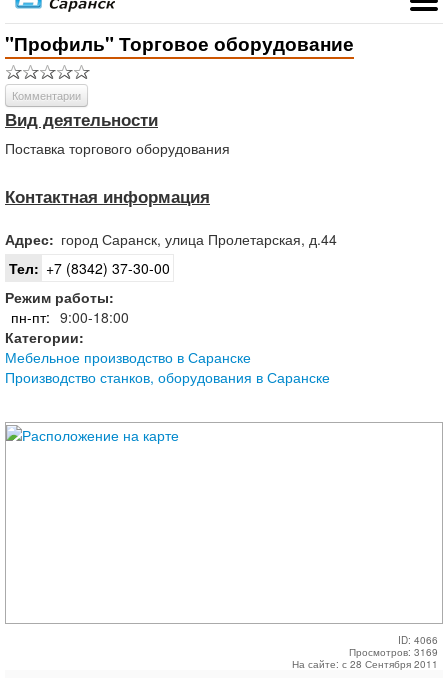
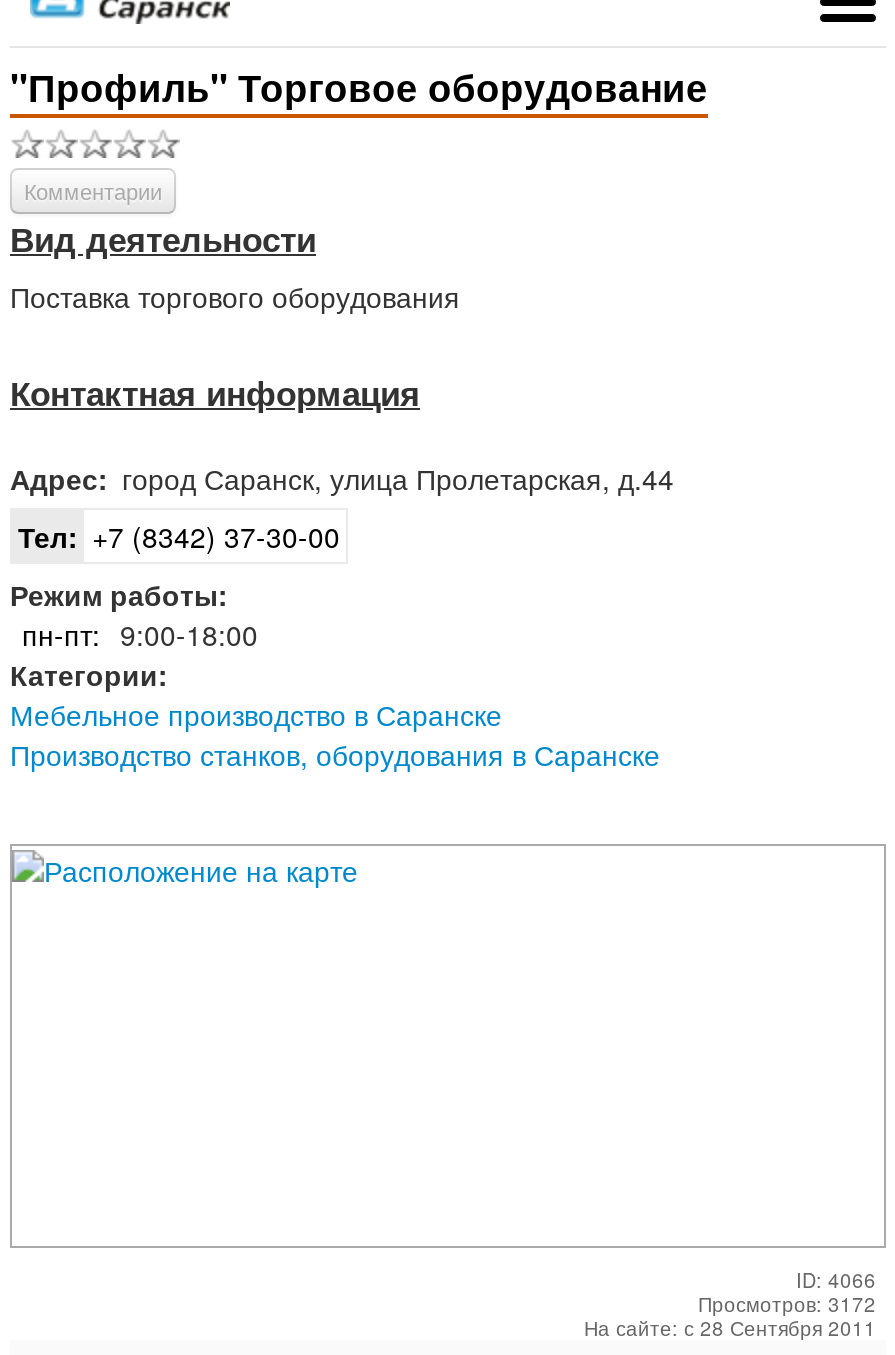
- Просмотров: 3169
+ Просмотров: 3172
